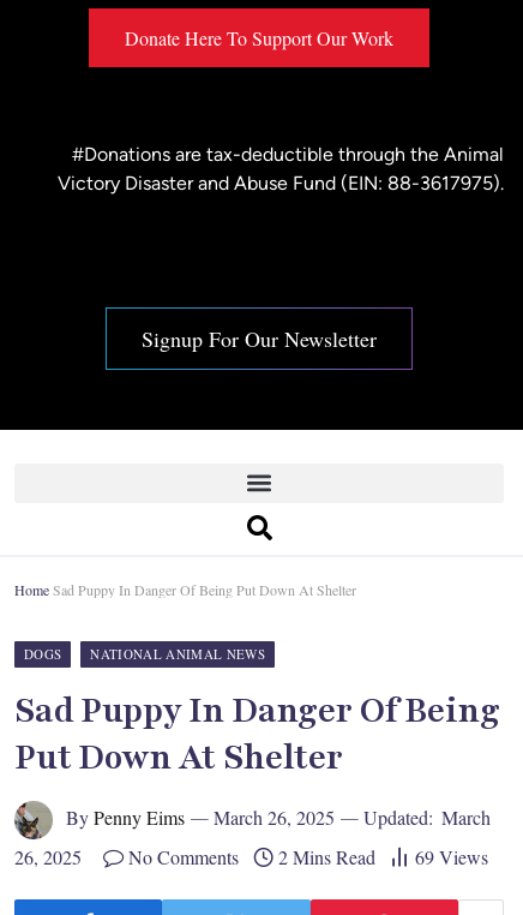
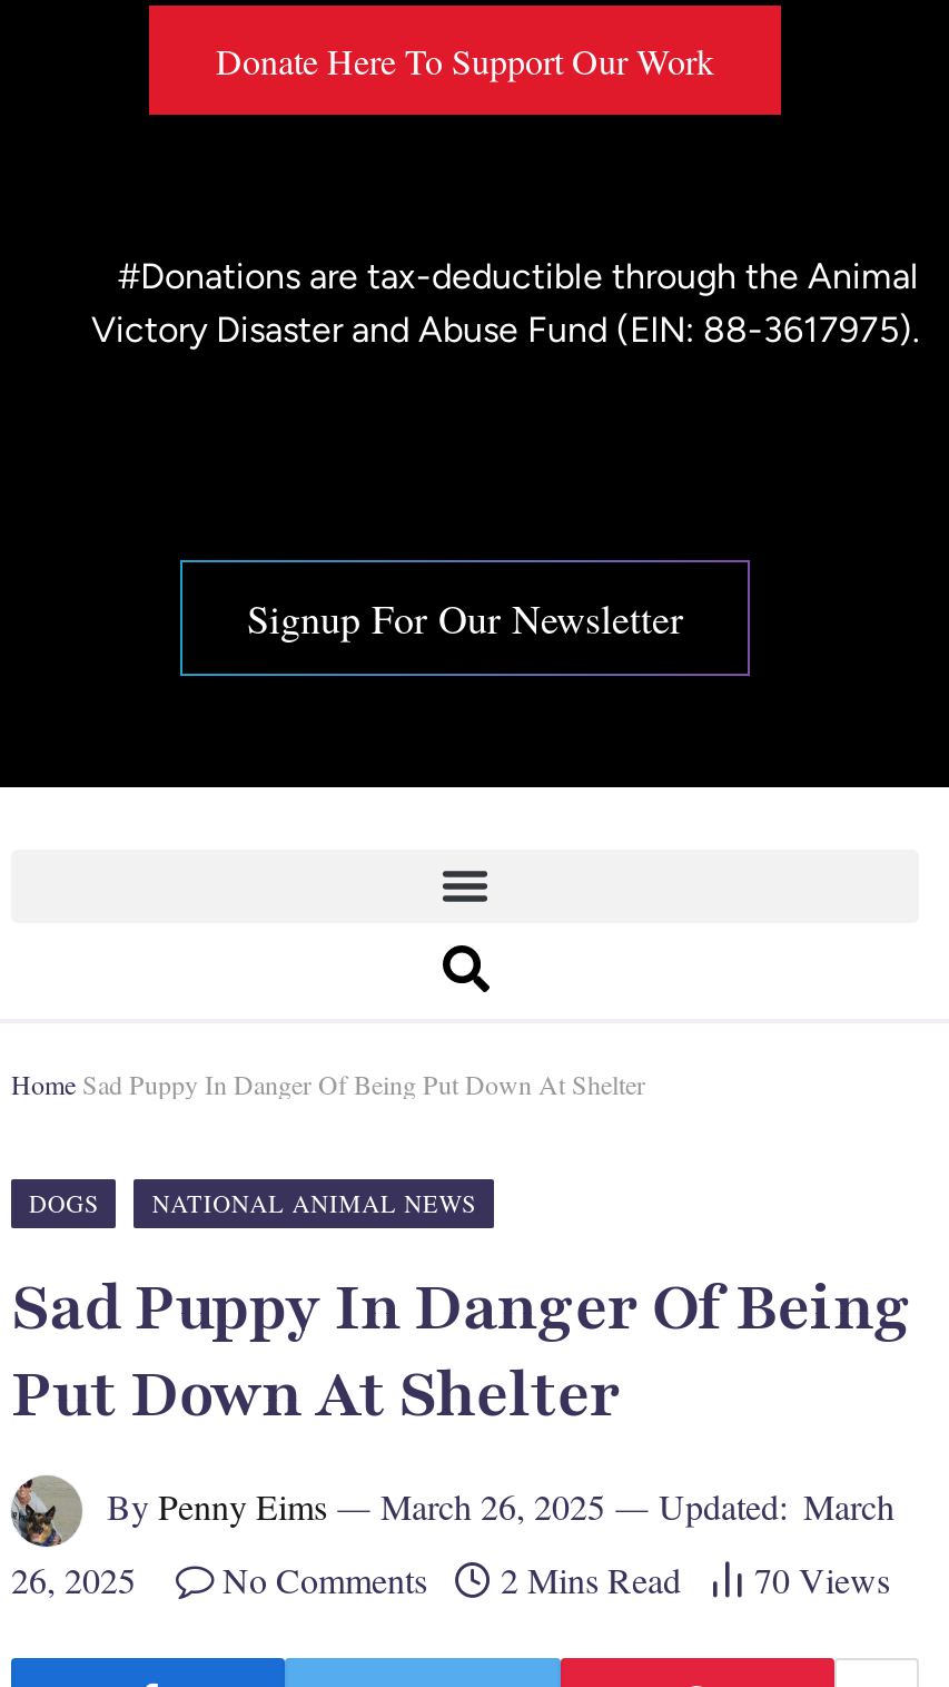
- 26, 2025 No Comments 2 Mins Read 69 Views
+ 26, 2025 No Comments 2 Mins Read 70 Views
